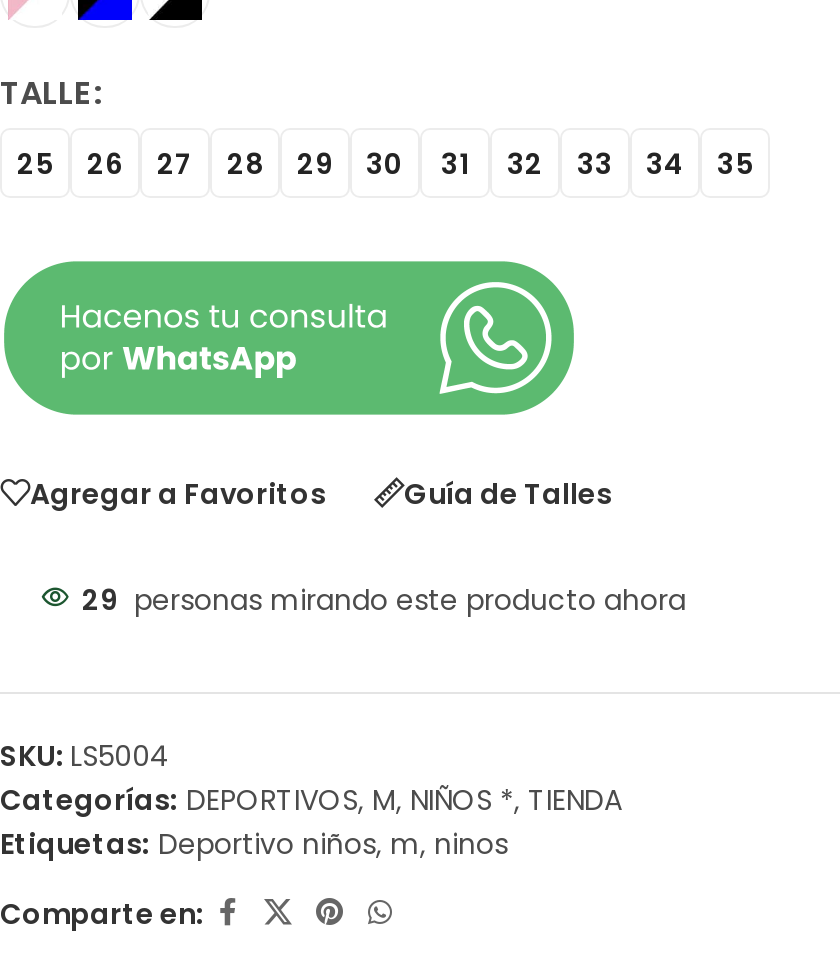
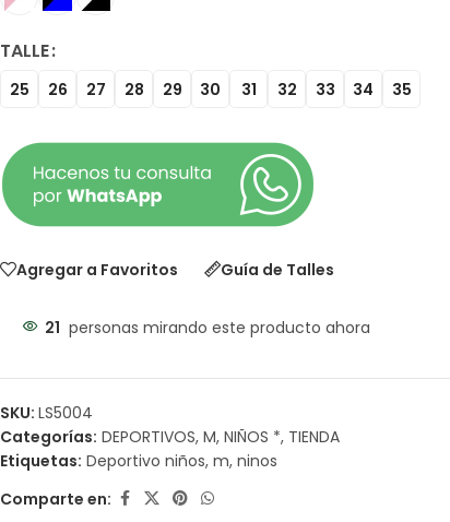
- 29 personas mirando este producto ahora
+ 21 personas mirando este producto ahora
